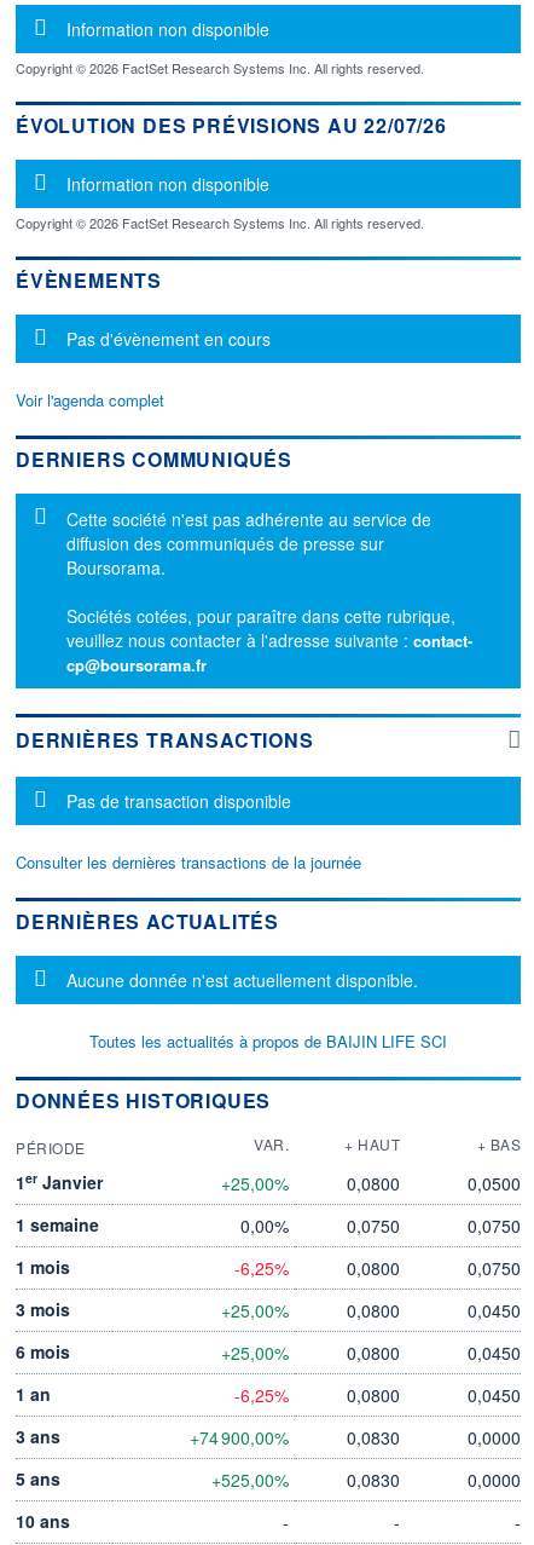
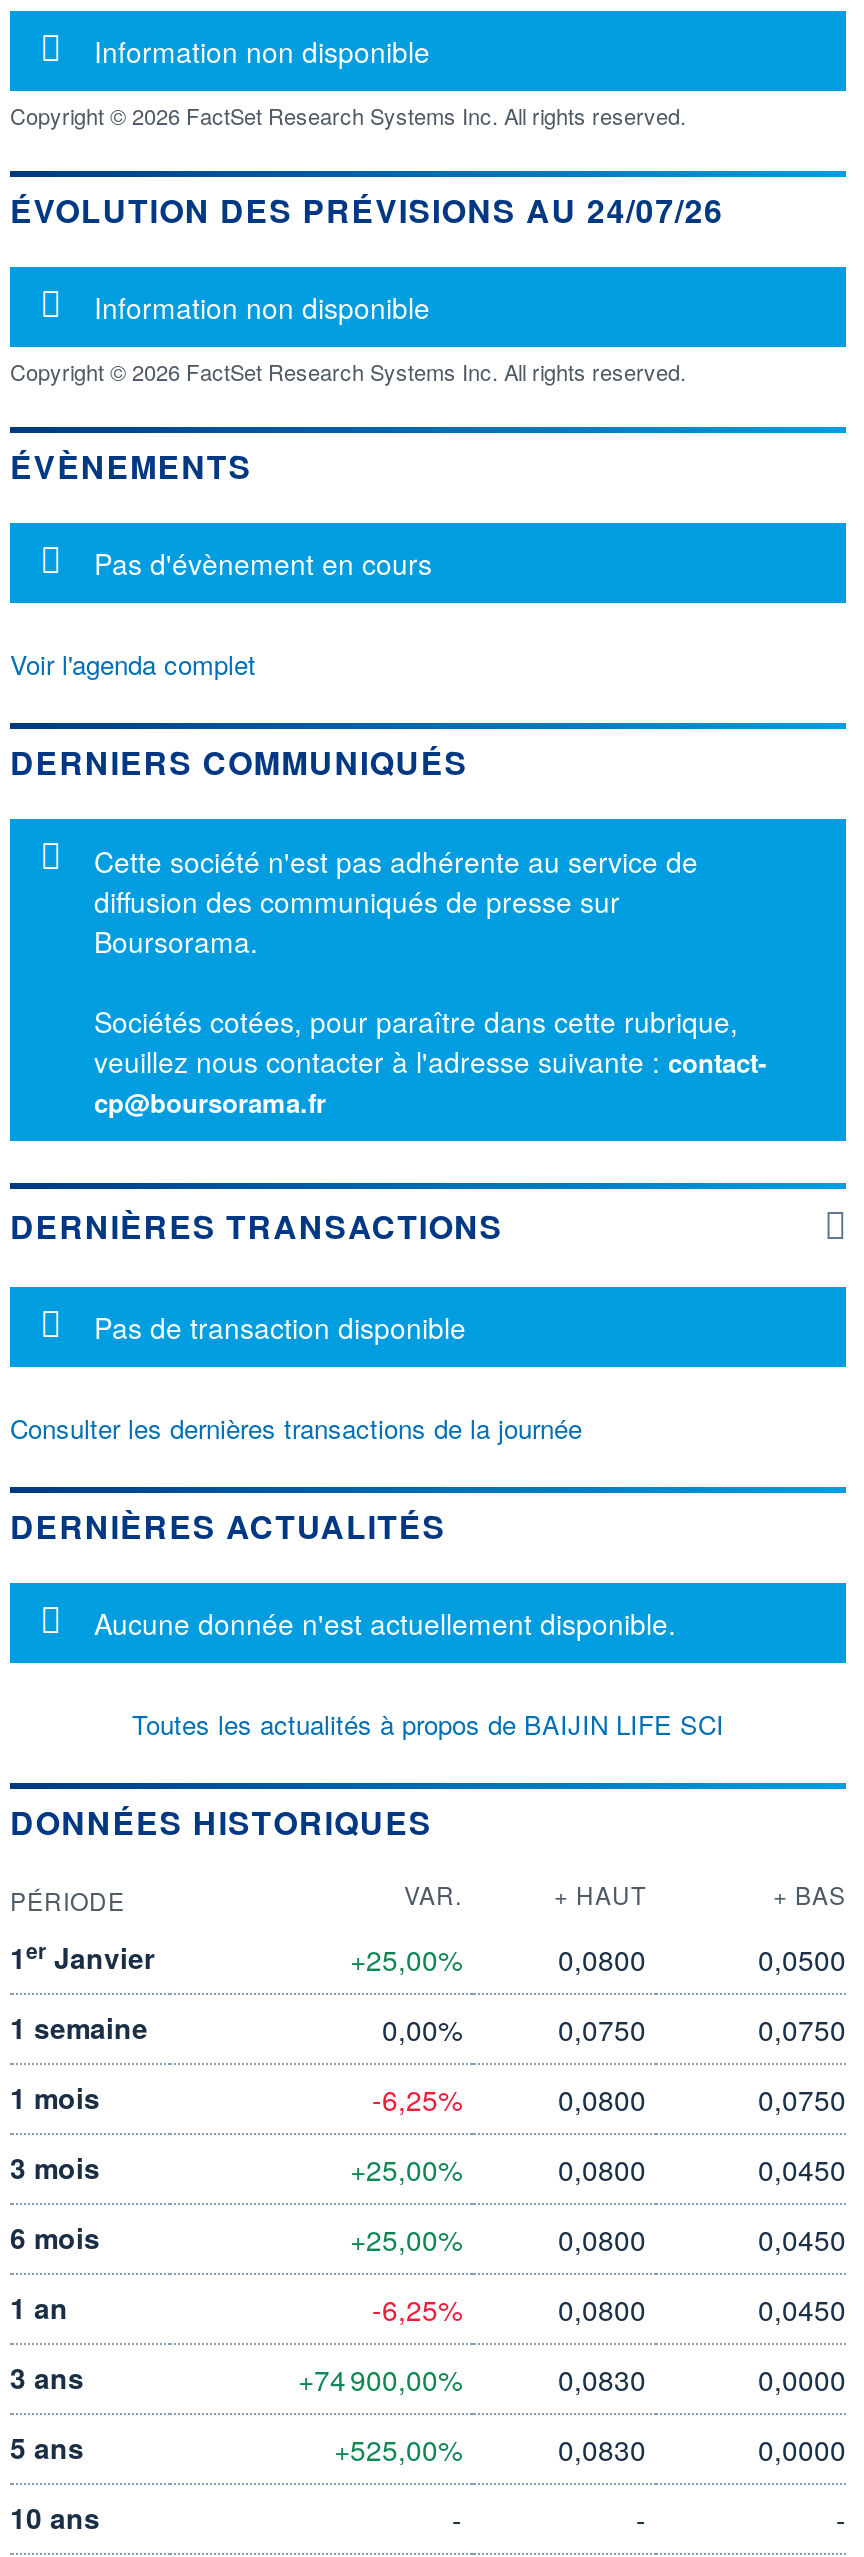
- ÉVOLUTION DES PRÉVISIONS AU 22/07/26
+ ÉVOLUTION DES PRÉVISIONS AU 24/07/26
